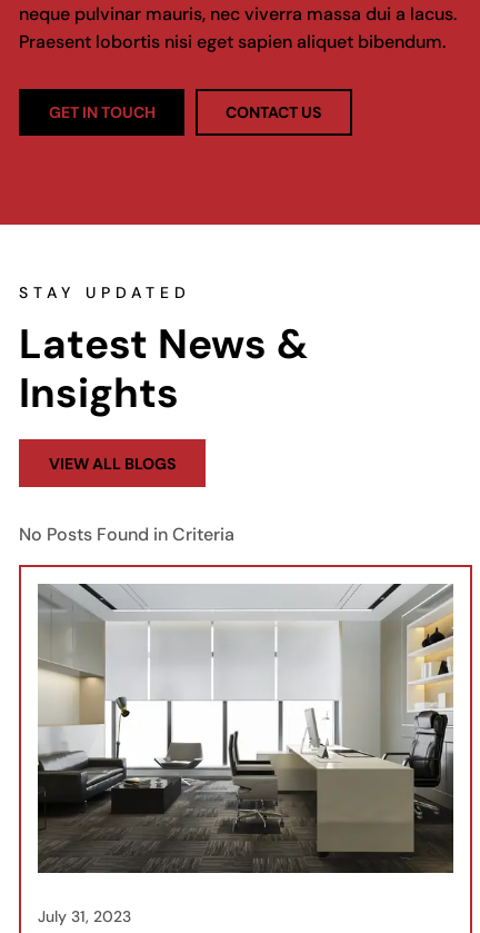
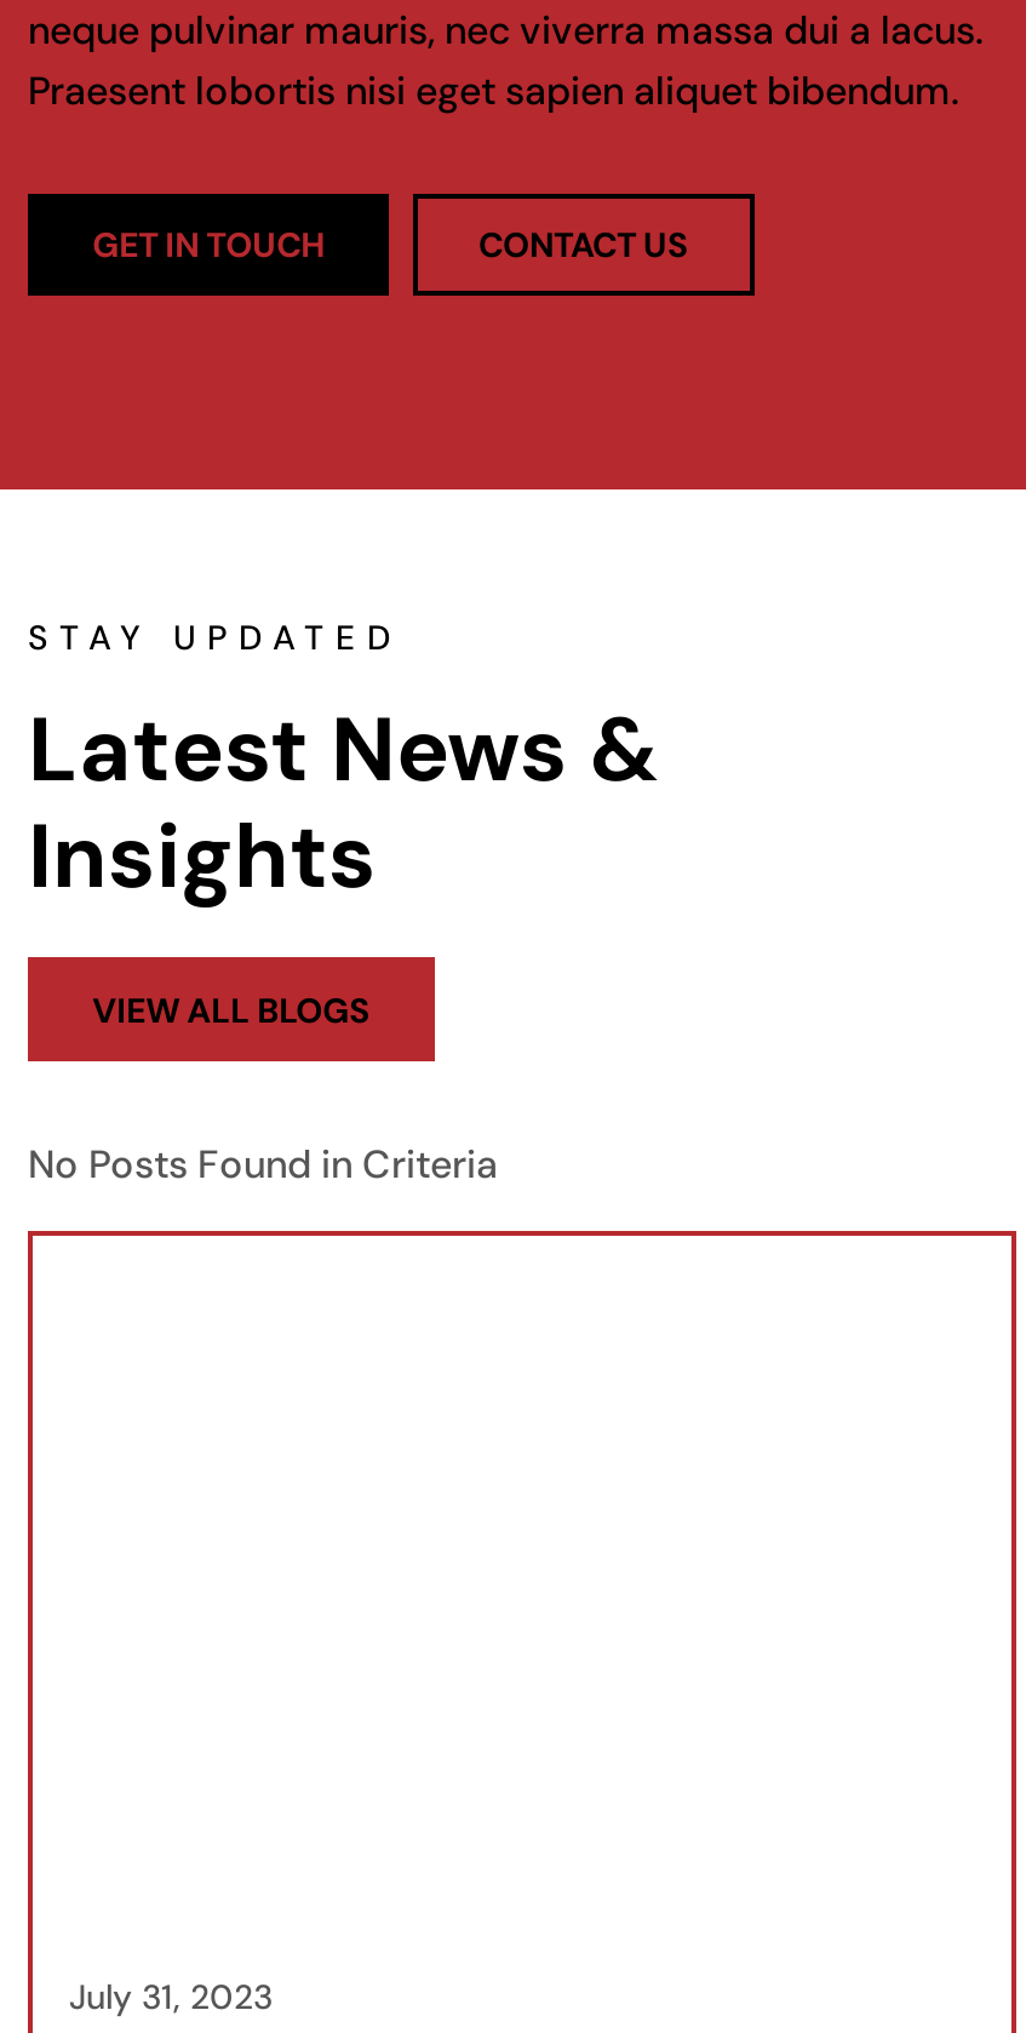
- [image]
